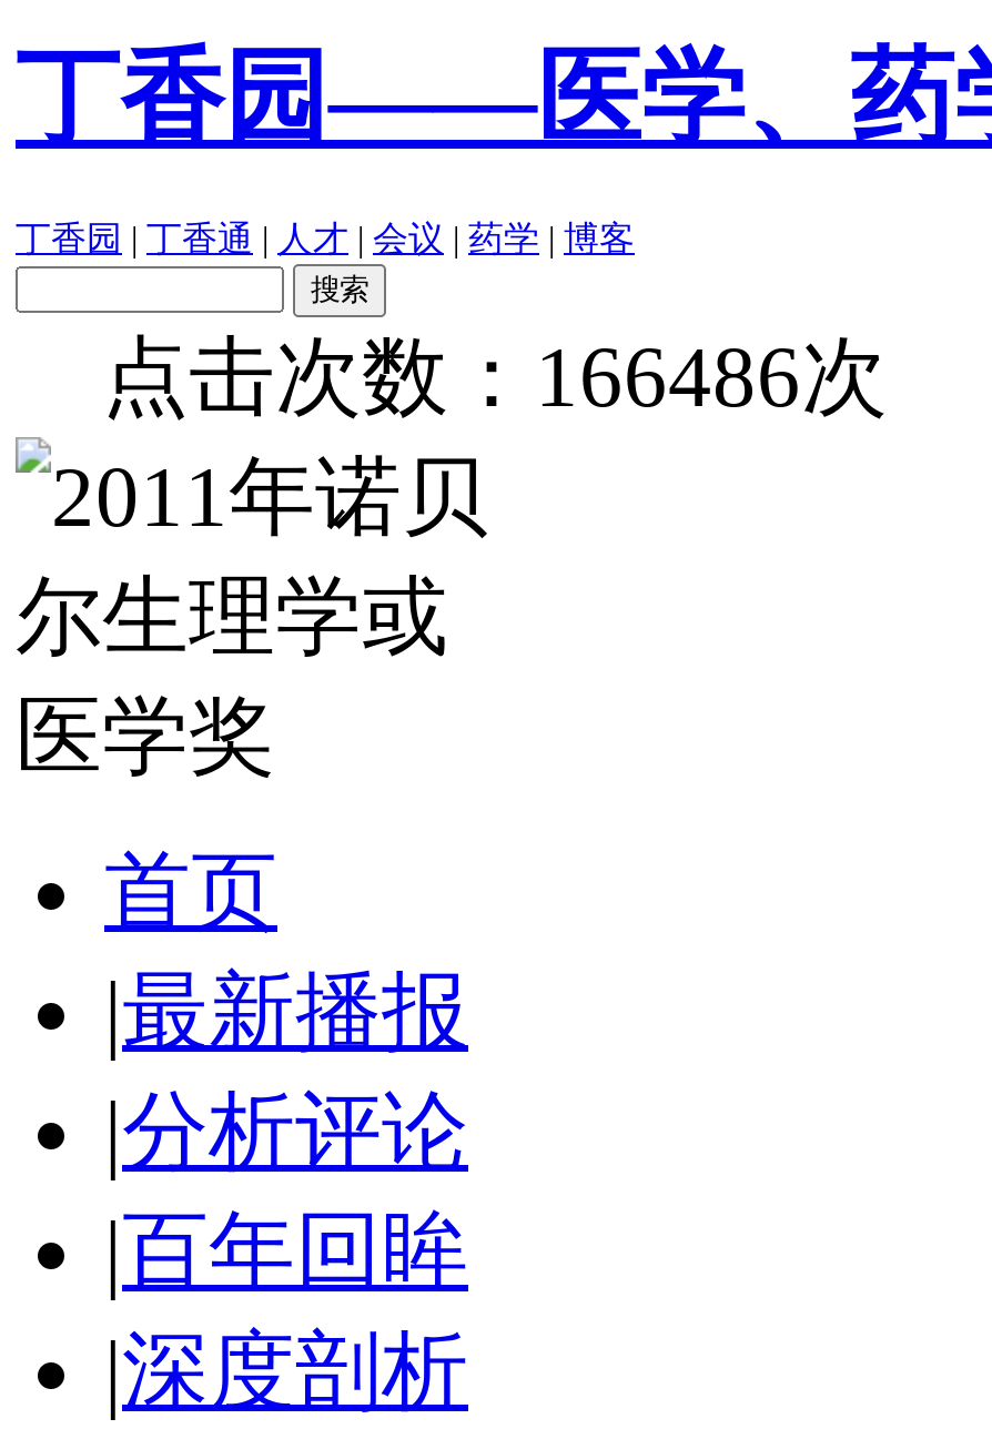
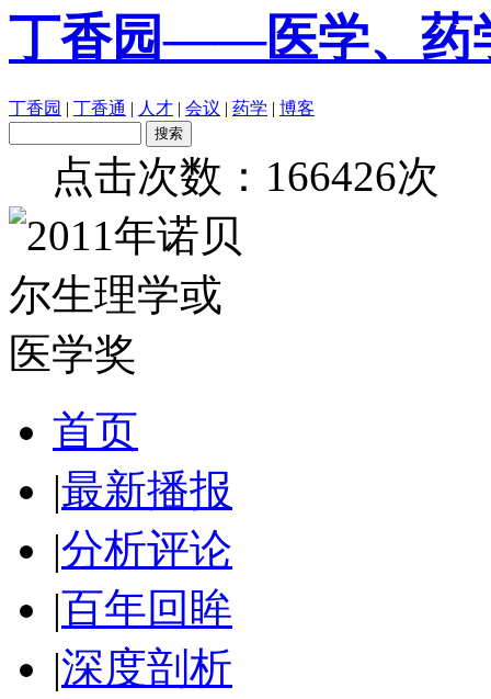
- 点击次数：166486次
+ 点击次数：166426次
